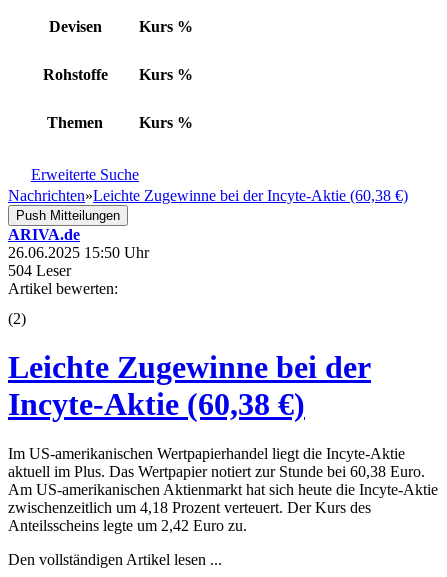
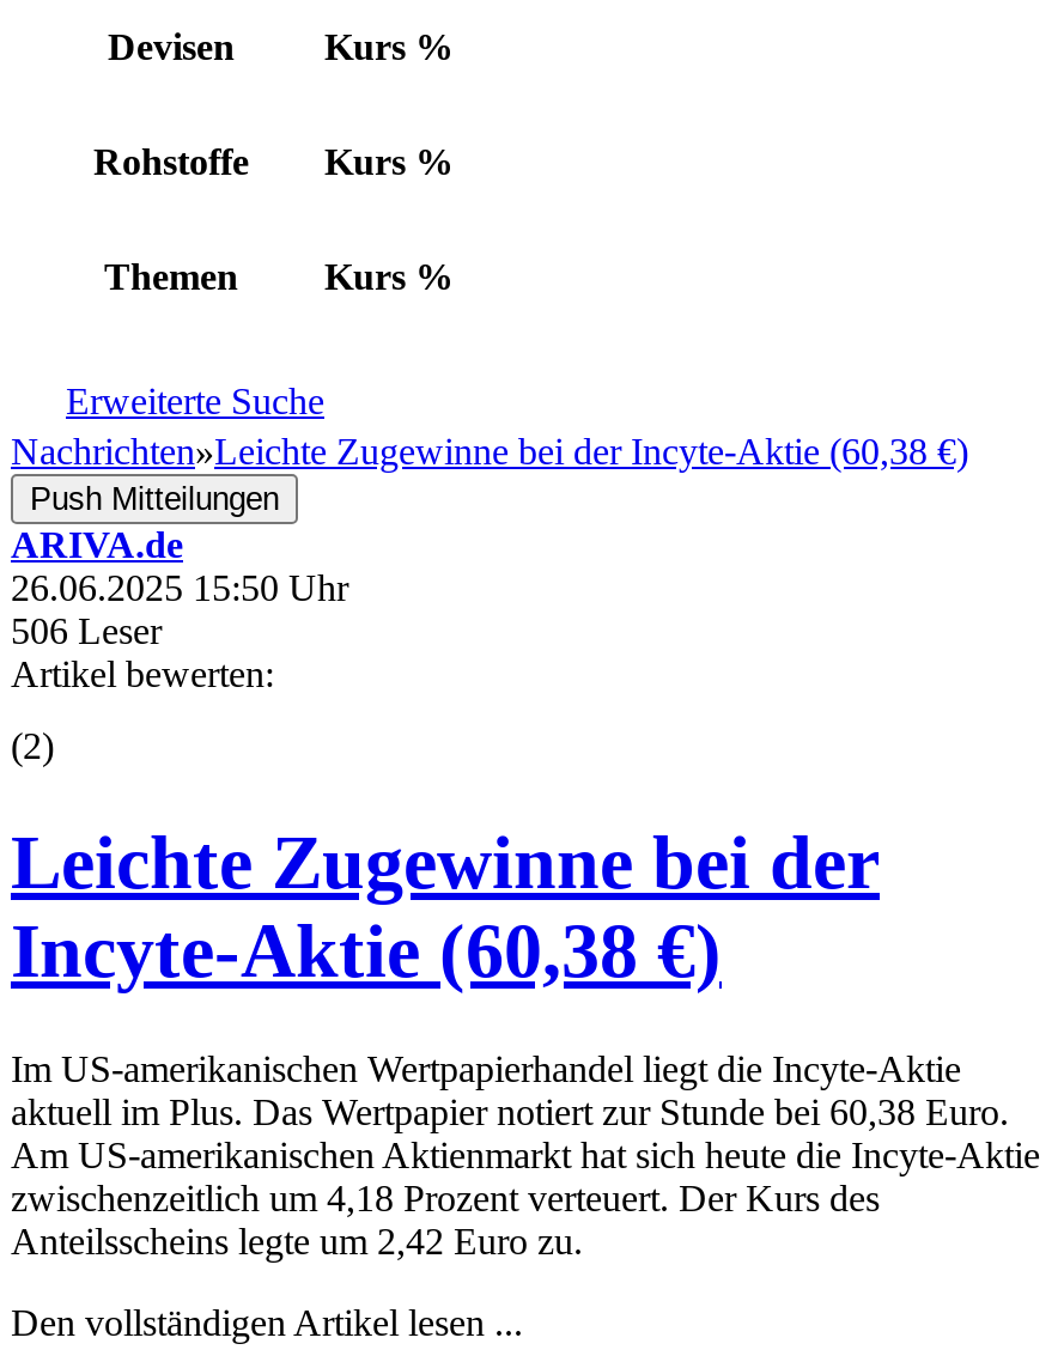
- 504 Leser
+ 506 Leser
